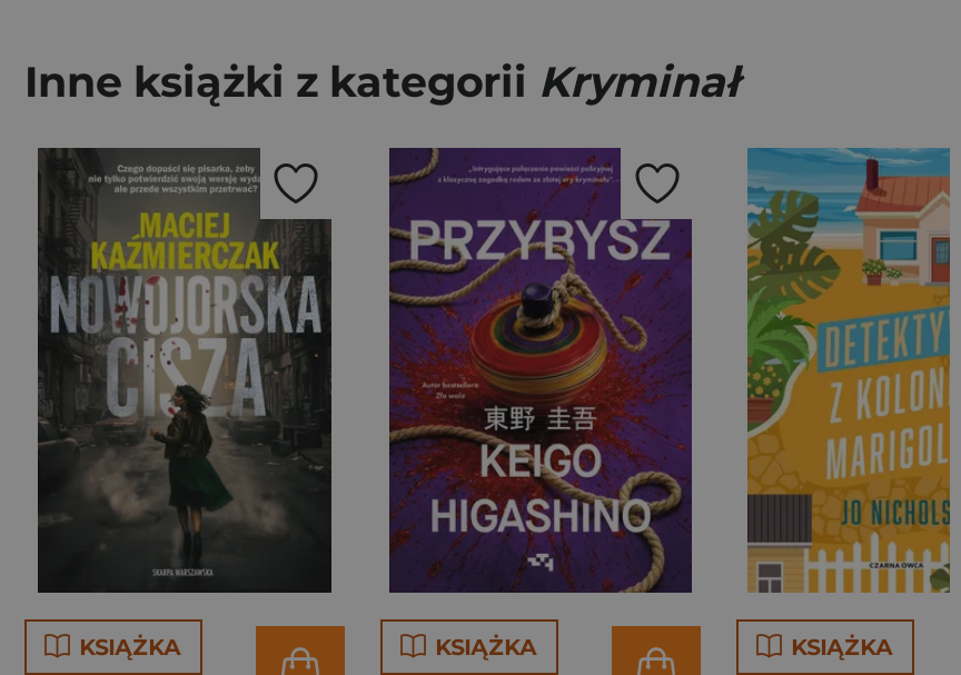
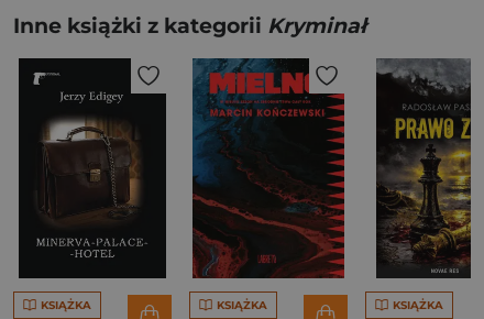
- [image]
+ [image]

- [image]
+ [image]

- [image]
+ [image]
